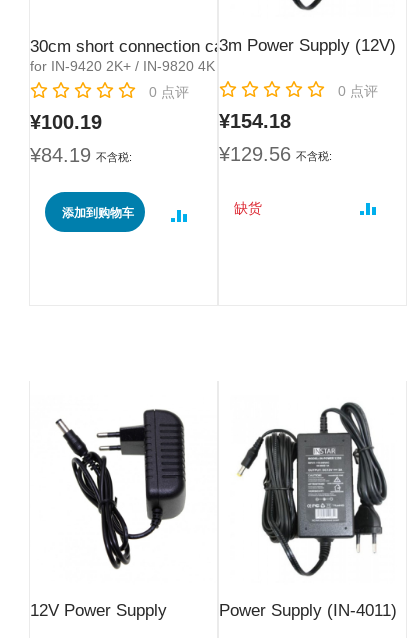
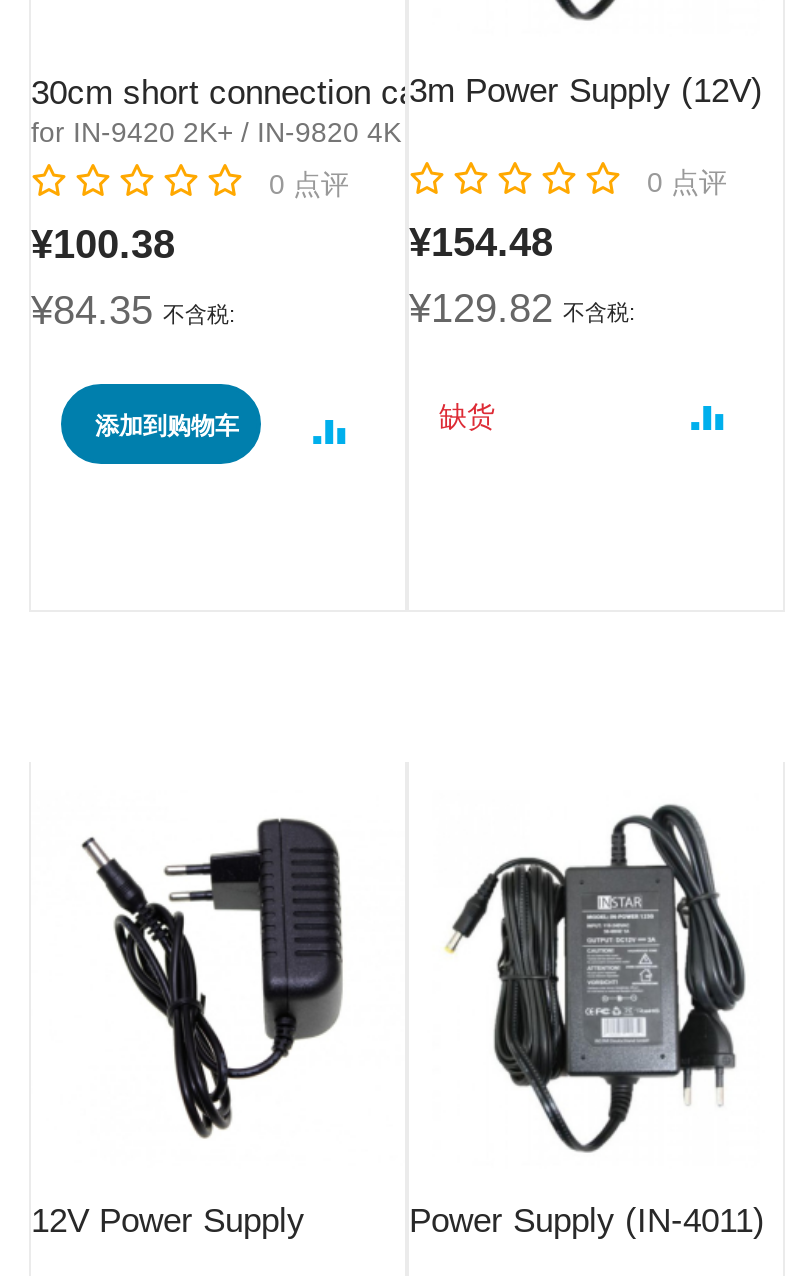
- ¥100.19
+ ¥100.38

- ¥154.18
+ ¥154.48

- ¥84.19
+ ¥84.35

- ¥129.56
+ ¥129.82
